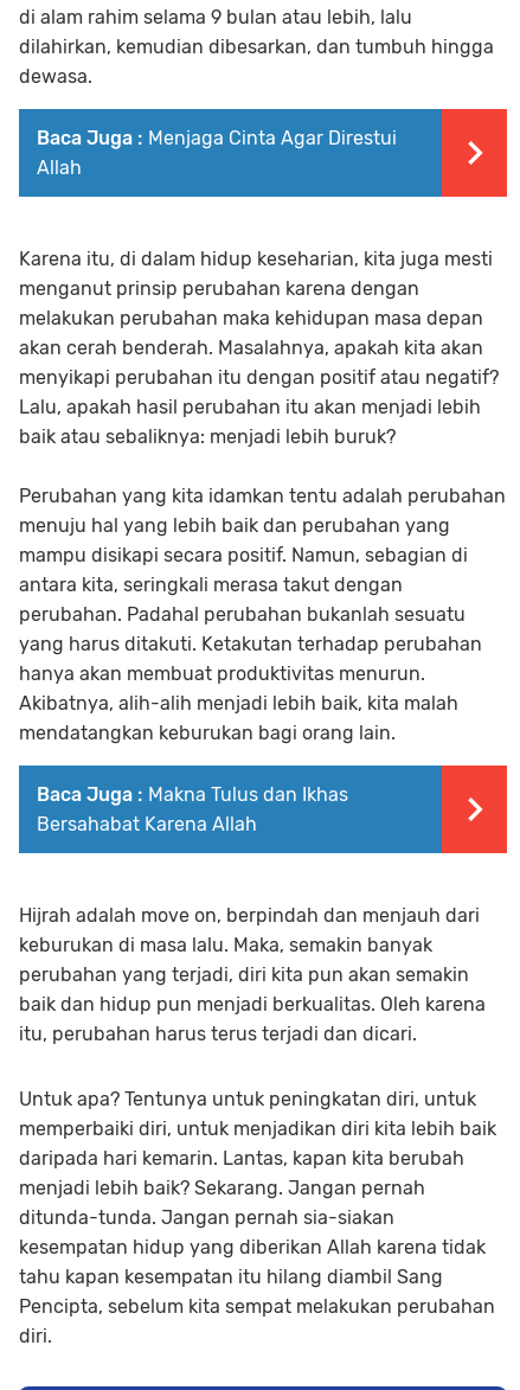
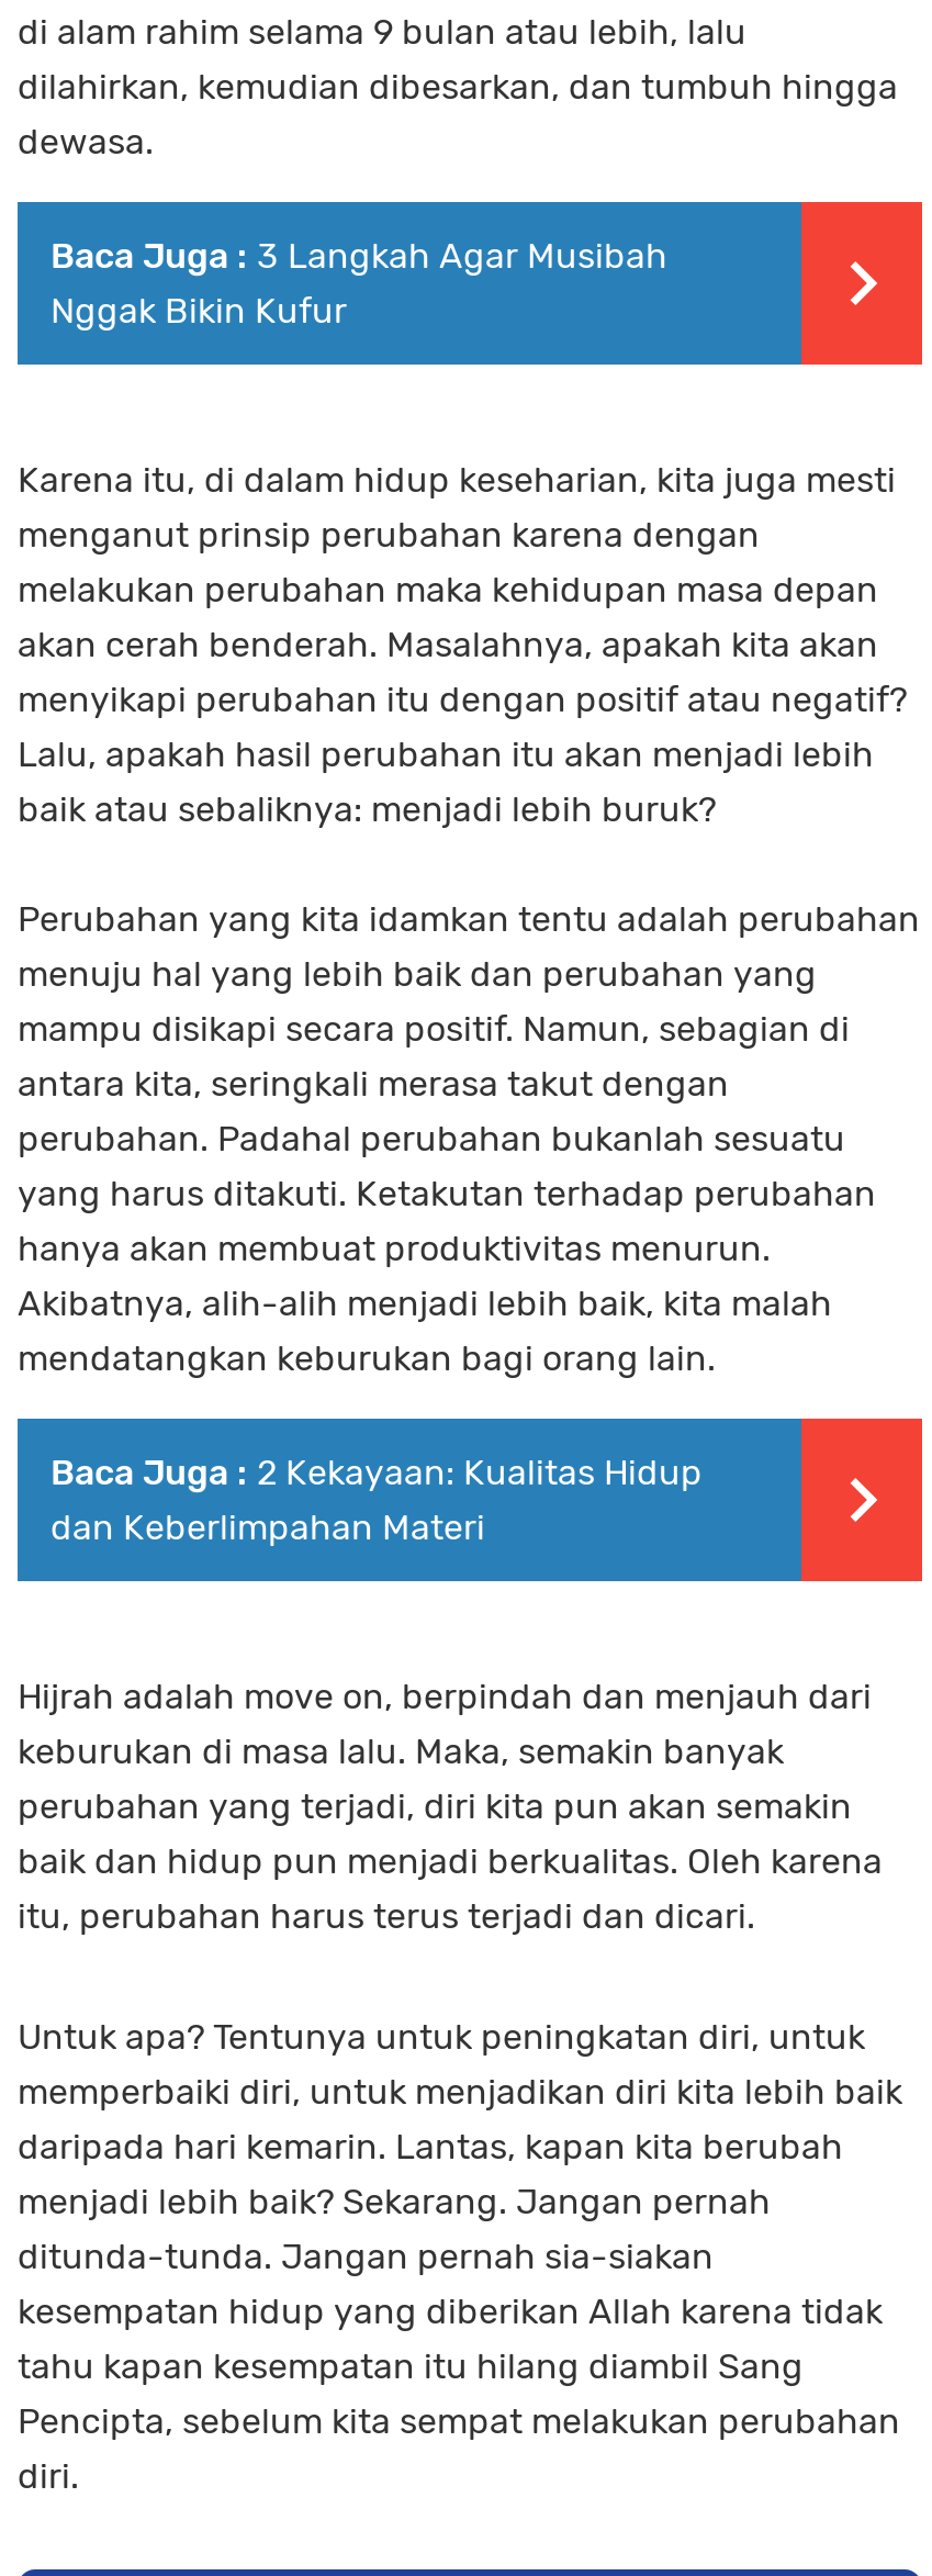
- Baca Juga : Menjaga Cinta Agar Direstui
- Allah
+ Baca Juga : 3 Langkah Agar Musibah
+ Nggak Bikin Kufur

- Baca Juga : Makna Tulus dan Ikhas
- Bersahabat Karena Allah
+ Baca Juga : 2 Kekayaan: Kualitas Hidup
+ dan Keberlimpahan Materi
